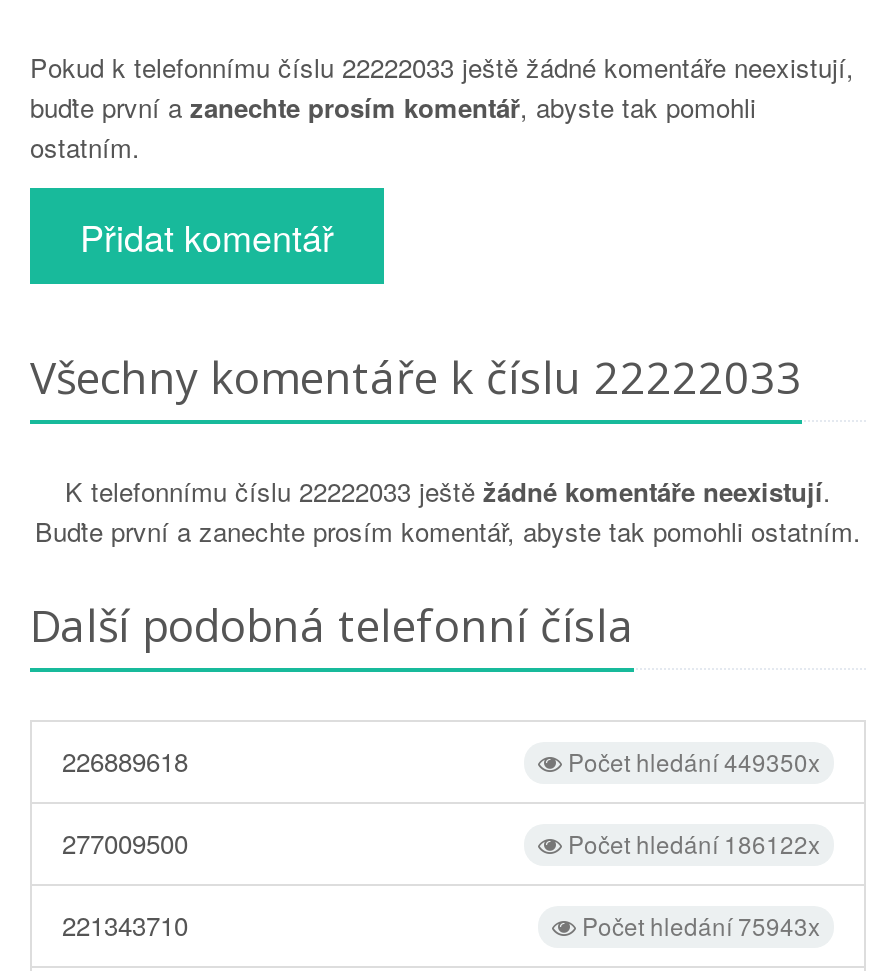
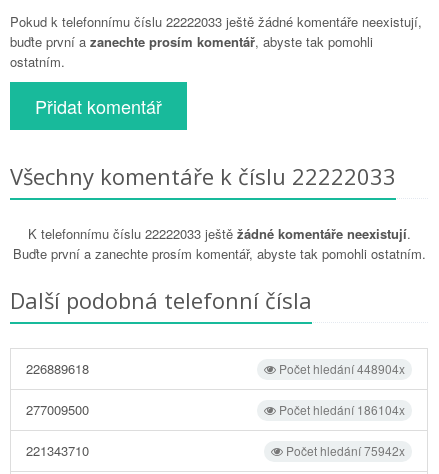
- Počet hledání 449350x
+ Počet hledání 448904x

- Počet hledání 186122x
+ Počet hledání 186104x

- Počet hledání 75943x
+ Počet hledání 75942x
